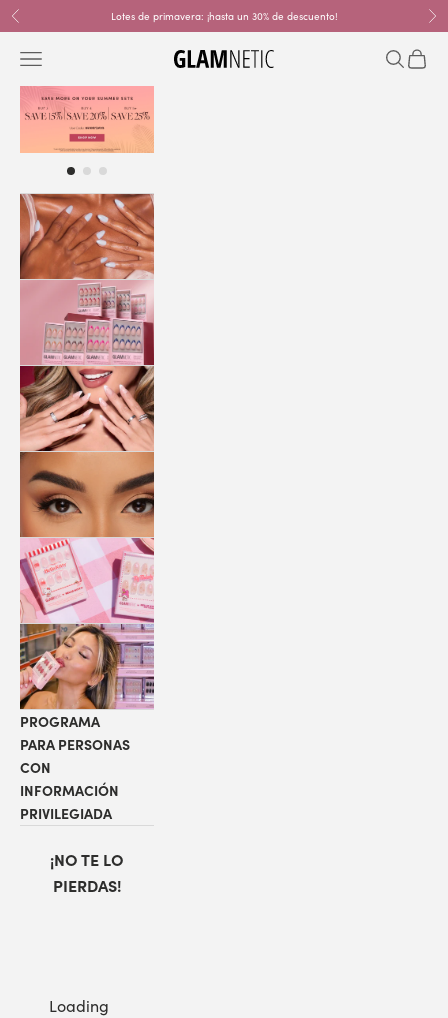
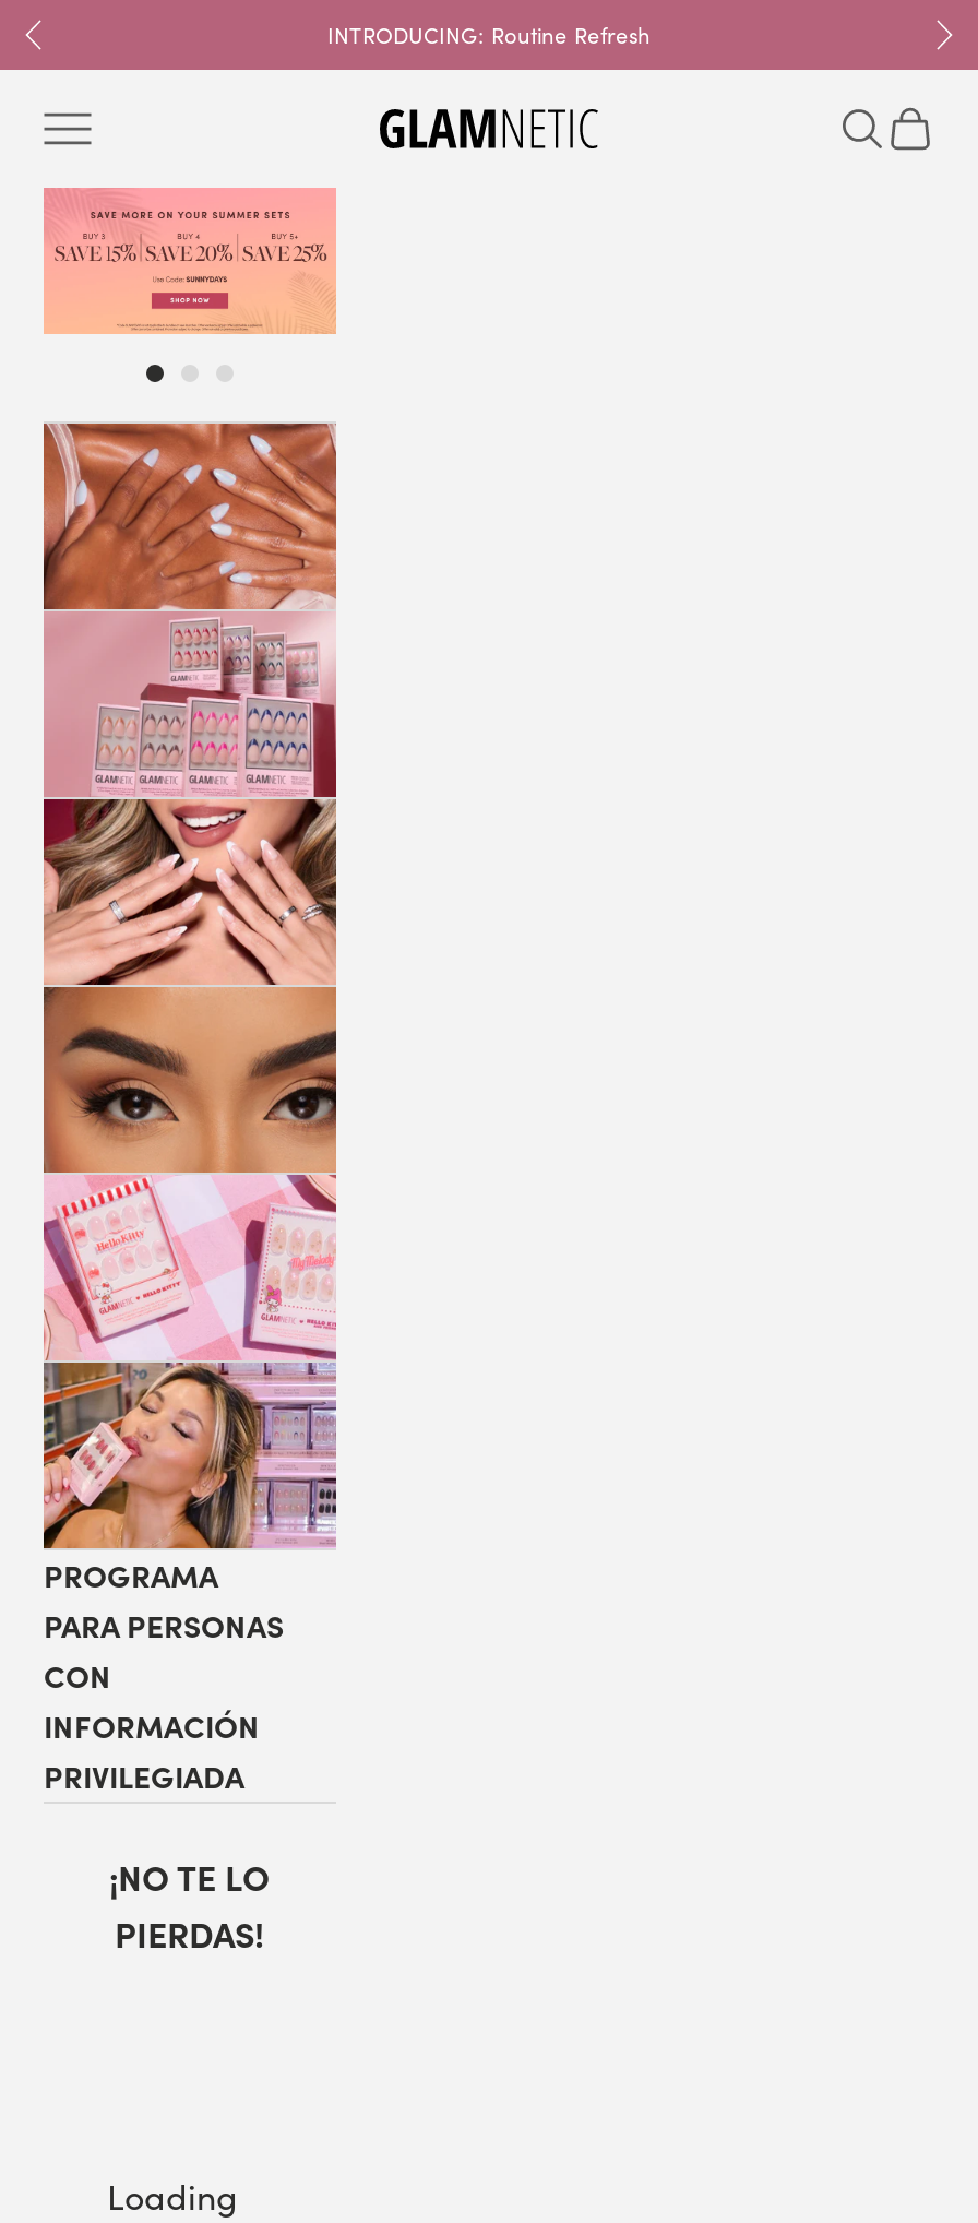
- Lotes de primavera: ¡hasta un 30% de descuento!
+ INTRODUCING: Routine Refresh
